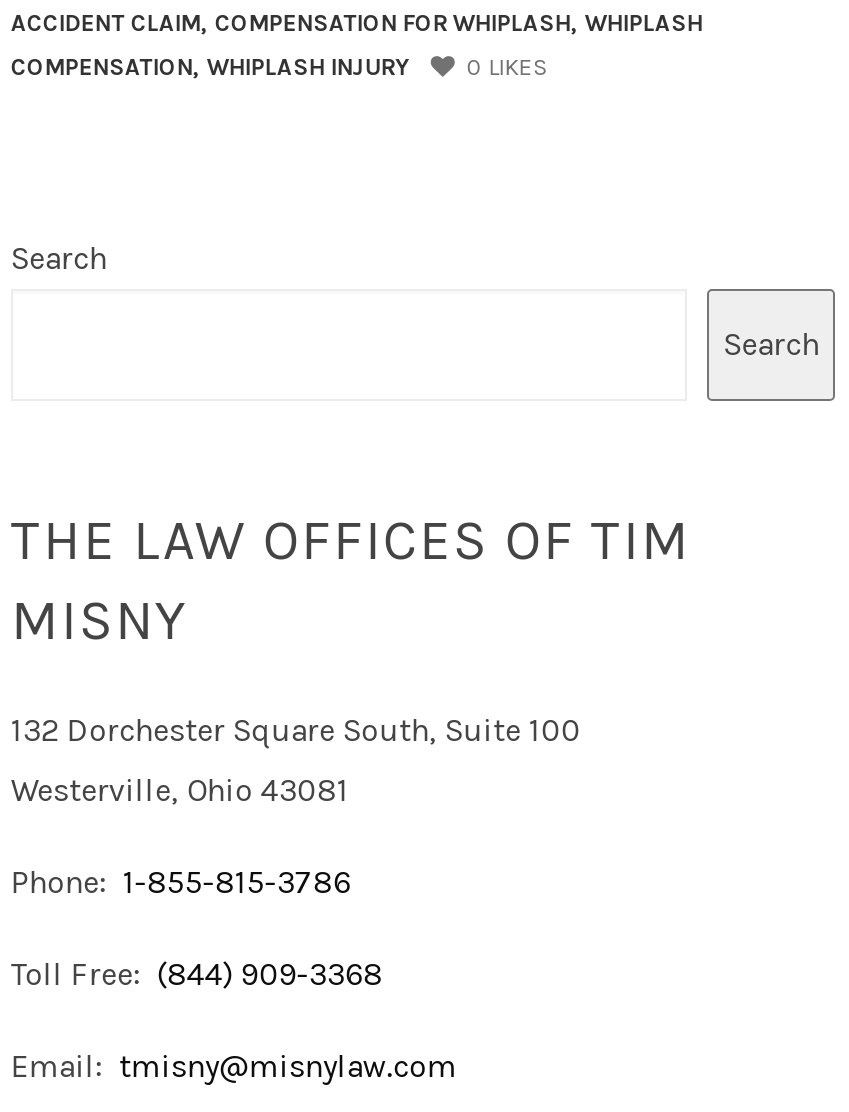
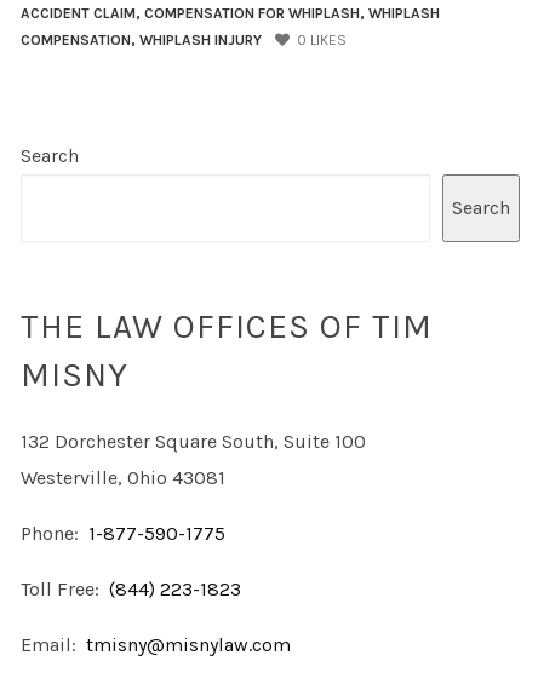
- Phone: 1-855-815-3786
+ Phone: 1-877-590-1775

- Toll Free: (844) 909-3368
+ Toll Free: (844) 223-1823
